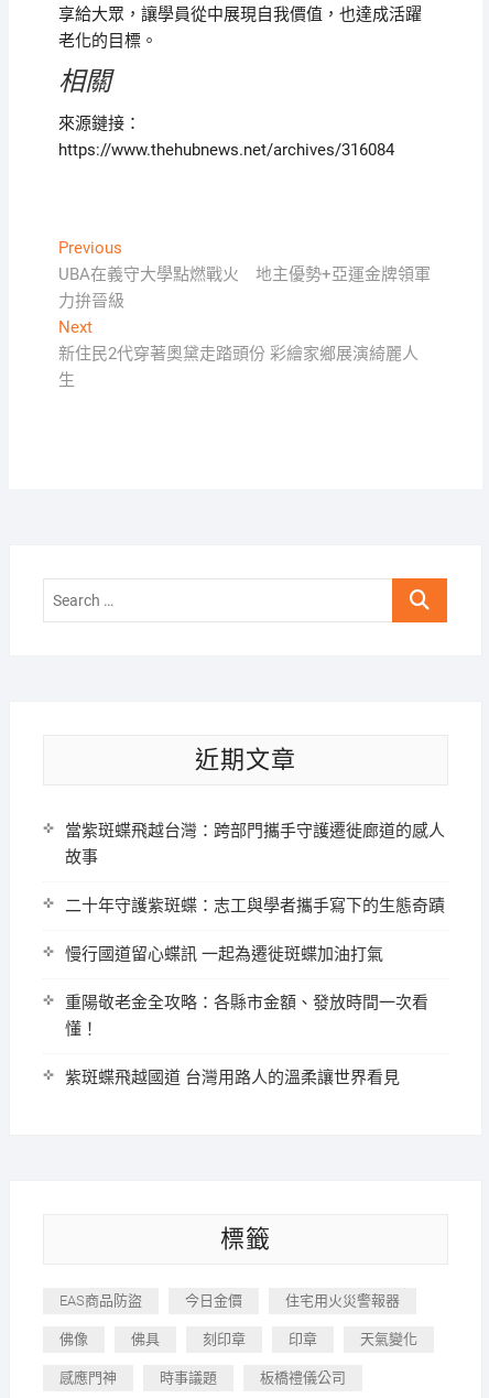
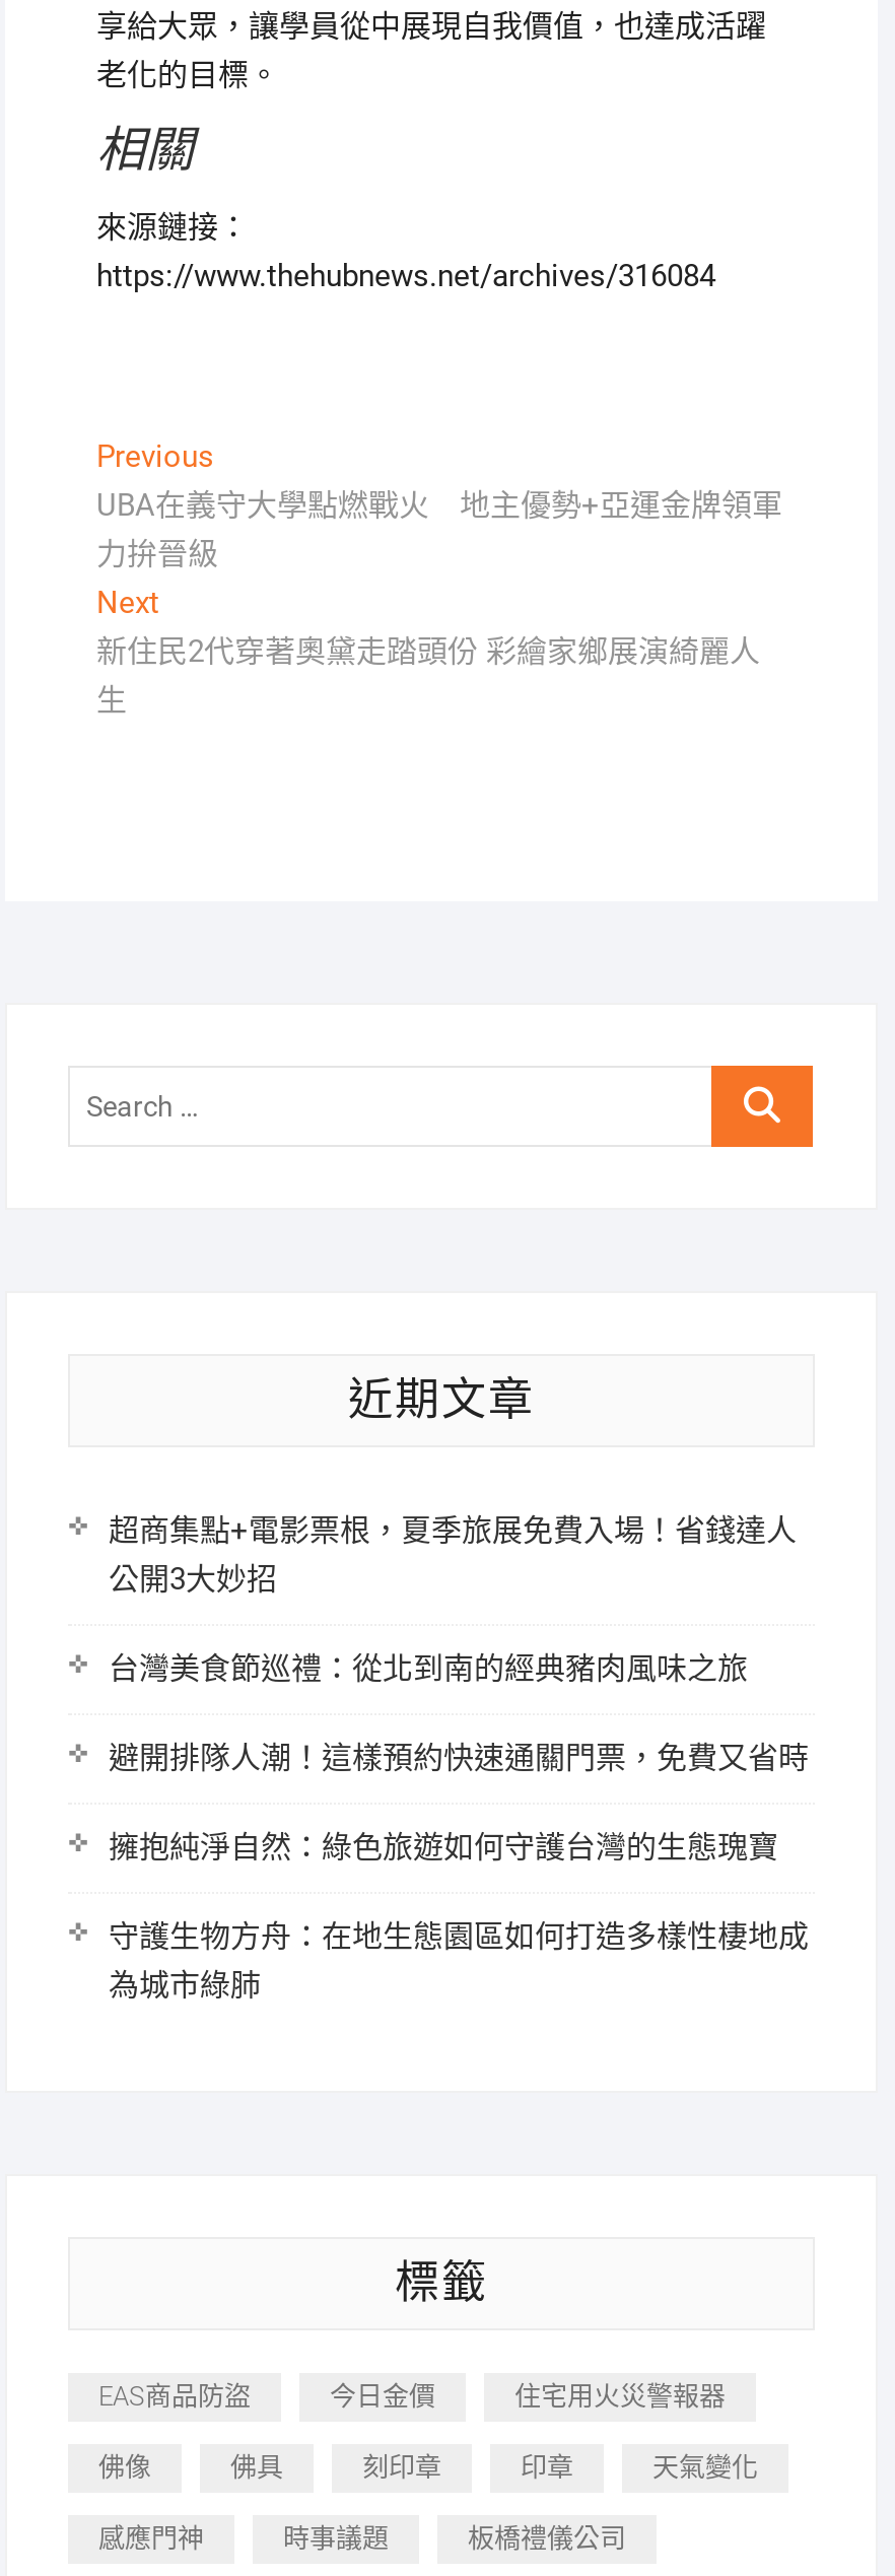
- 當紫斑蝶飛越台灣：跨部門攜手守護遷徙廊道的感人
- 故事
+ 超商集點+電影票根，夏季旅展免費入場！省錢達人
+ 公開3大妙招

- 二十年守護紫斑蝶：志工與學者攜手寫下的生態奇蹟
+ 台灣美食節巡禮：從北到南的經典豬肉風味之旅

- 慢行國道留心蝶訊 一起為遷徙斑蝶加油打氣
+ 避開排隊人潮！這樣預約快速通關門票，免費又省時

- 重陽敬老金全攻略：各縣市金額、發放時間一次看
- 懂！
+ 擁抱純淨自然：綠色旅遊如何守護台灣的生態瑰寶

- 紫斑蝶飛越國道 台灣用路人的溫柔讓世界看見
+ 守護生物方舟：在地生態園區如何打造多樣性棲地成
+ 為城市綠肺
